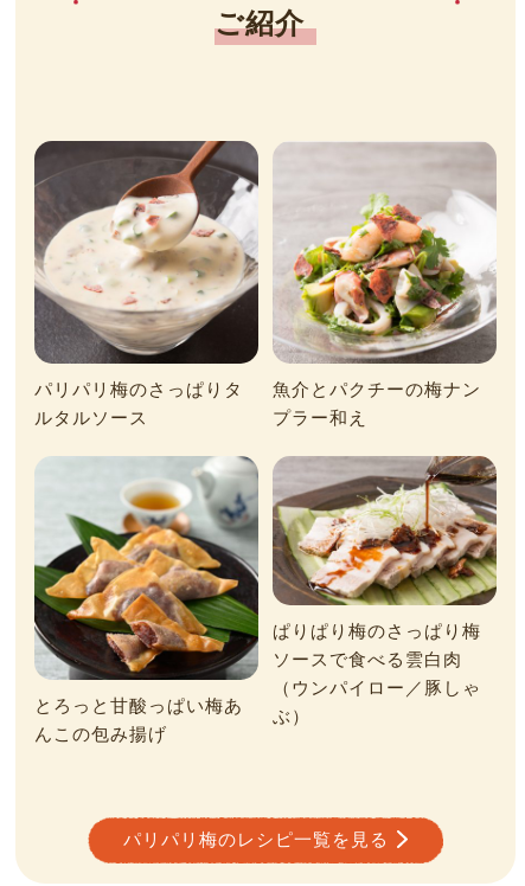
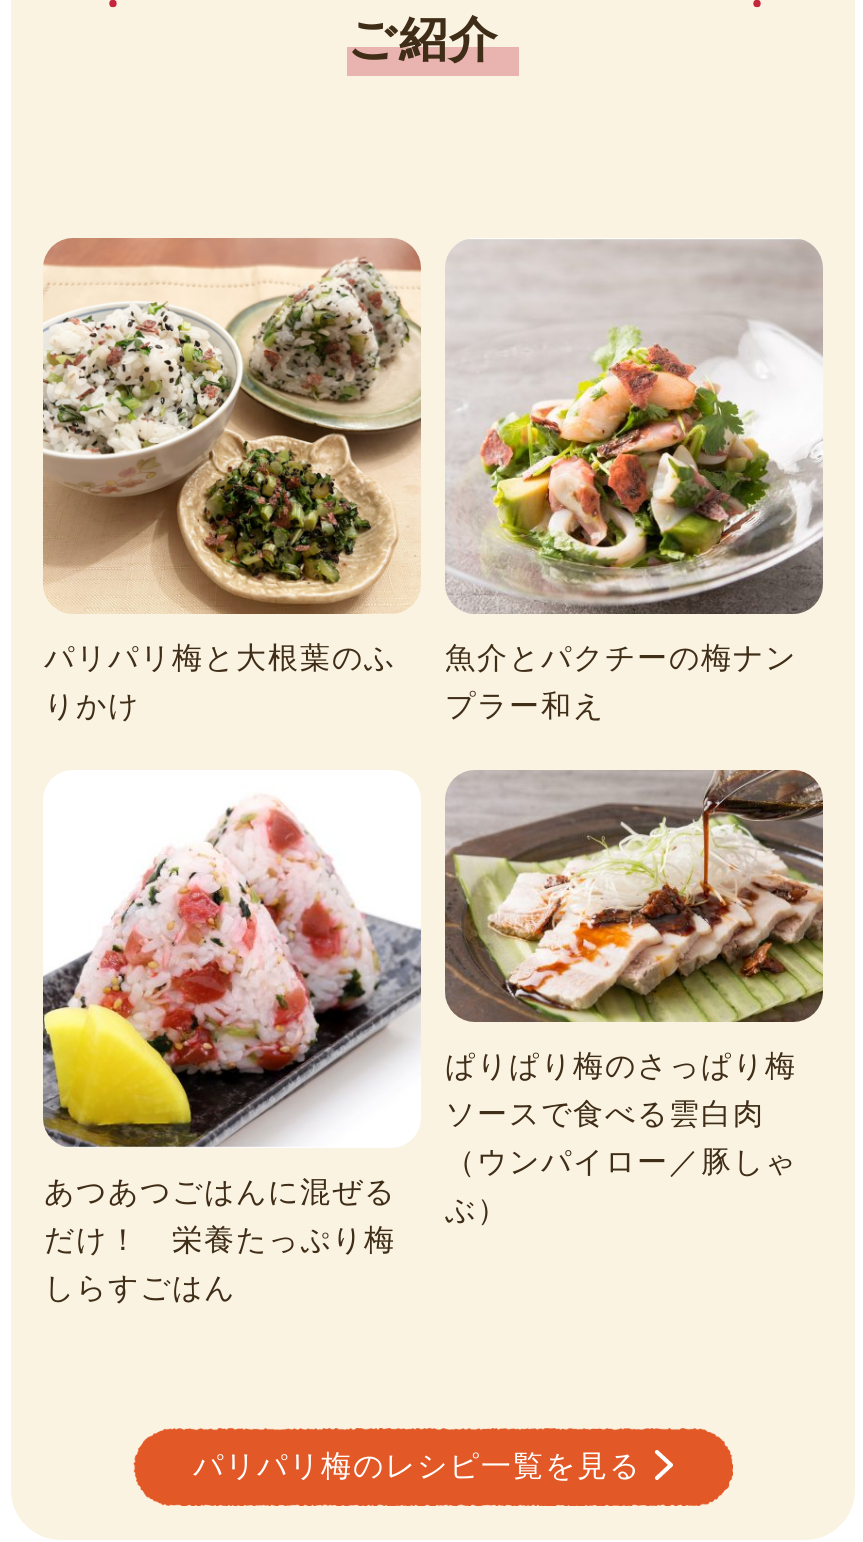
- [image]
- パリパリ梅のさっぱりタ
- ルタルソース
+ [image]
+ パリパリ梅と大根葉のふ
+ りかけ

- [image]
- とろっと甘酸っぱい梅あ
- んこの包み揚げ
+ [image]
+ あつあつごはんに混ぜる
+ だけ！ 栄養たっぷり梅
+ しらすごはん
